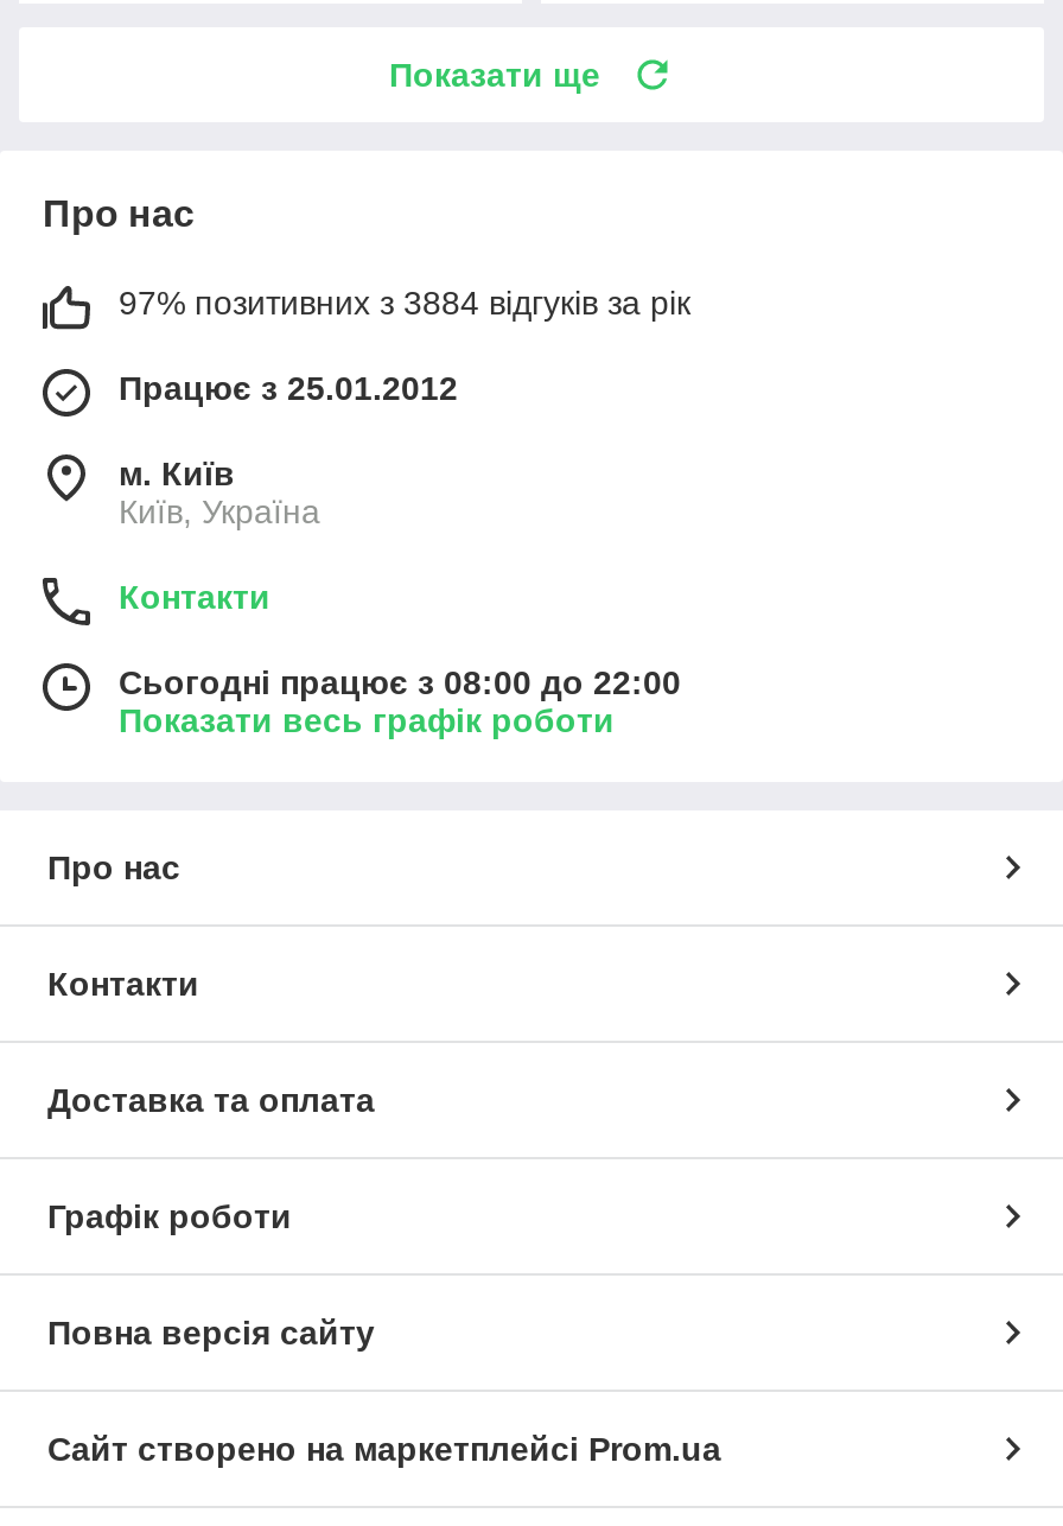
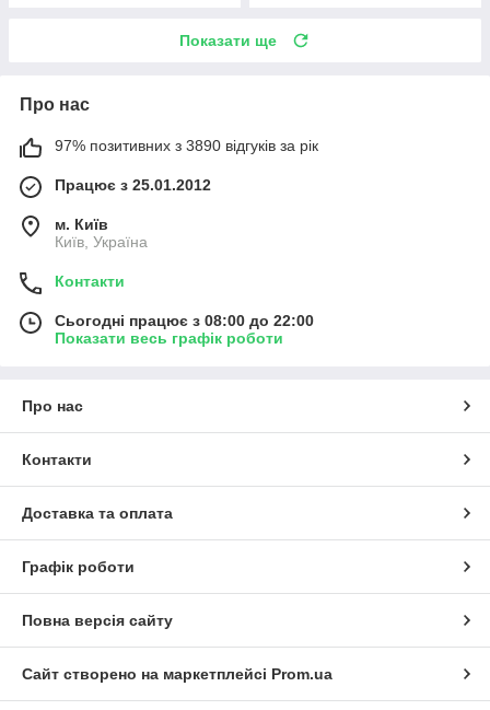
- 97% позитивних з 3884 відгуків за рік
+ 97% позитивних з 3890 відгуків за рік
